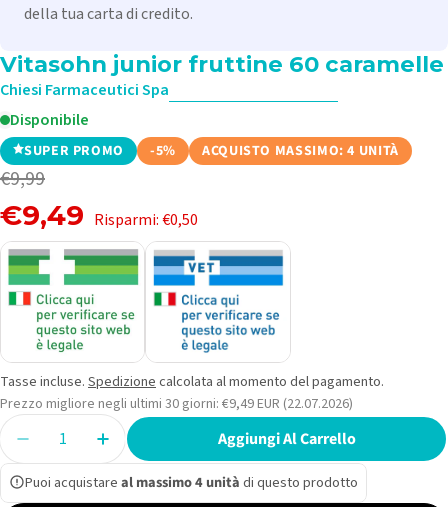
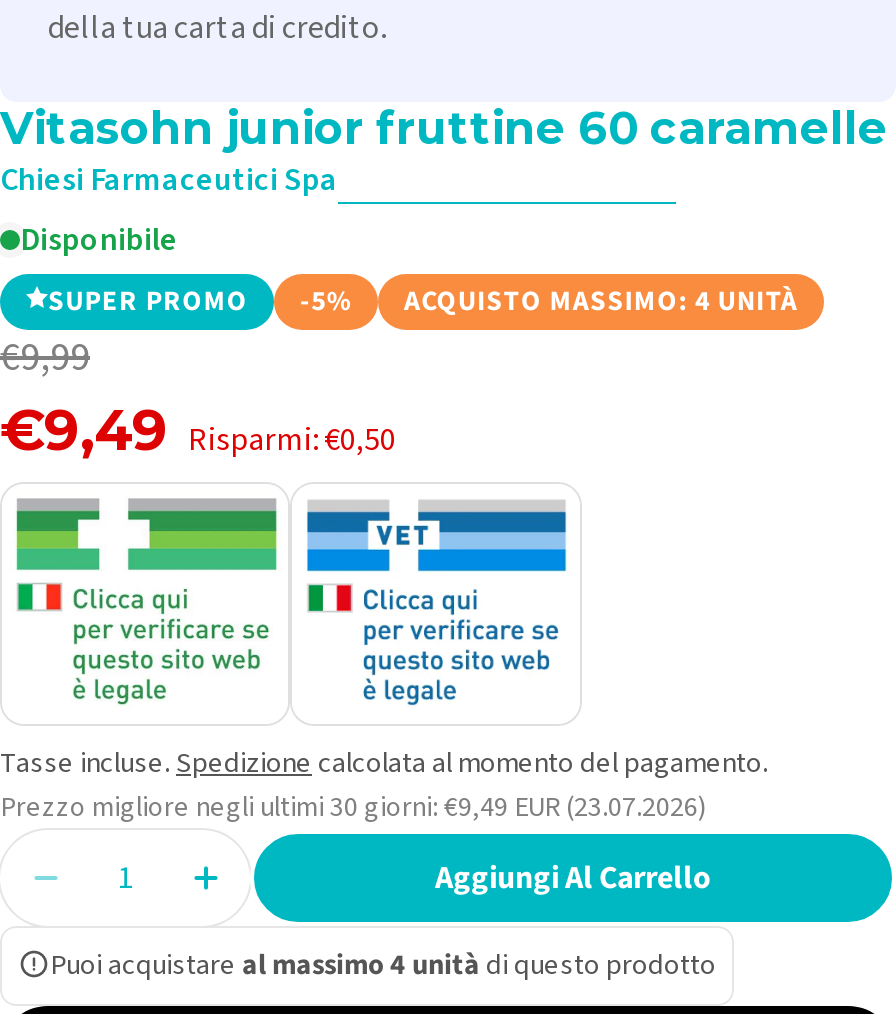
- Prezzo migliore negli ultimi 30 giorni: €9,49 EUR (22.07.2026)
+ Prezzo migliore negli ultimi 30 giorni: €9,49 EUR (23.07.2026)
